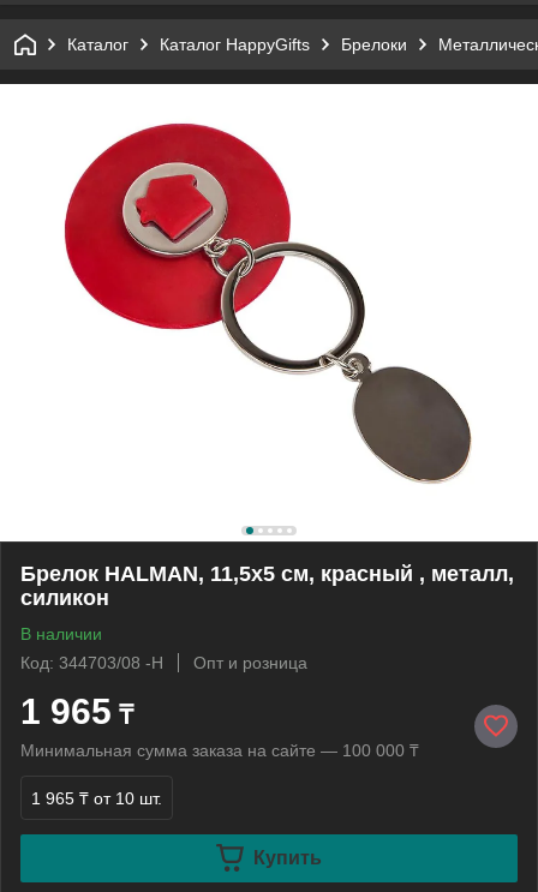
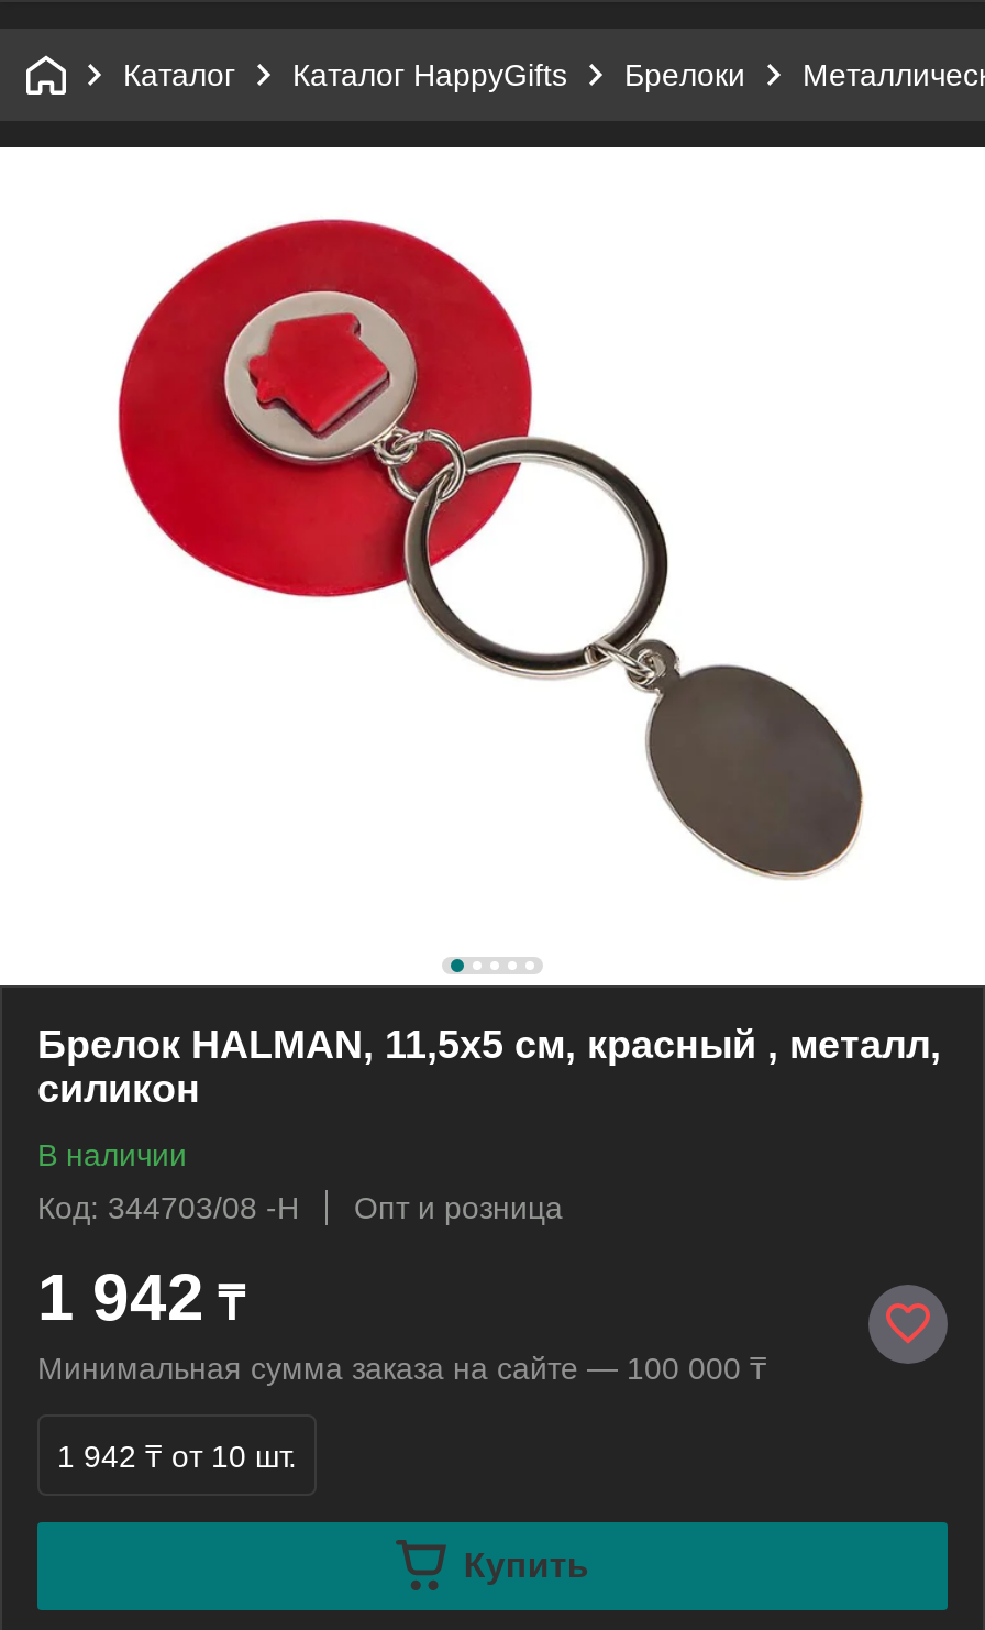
- 1 965 ₸
+ 1 942 ₸

- 1 965 ₸ от 10 шт.
+ 1 942 ₸ от 10 шт.
